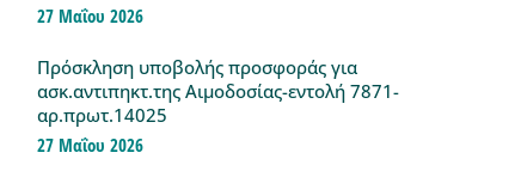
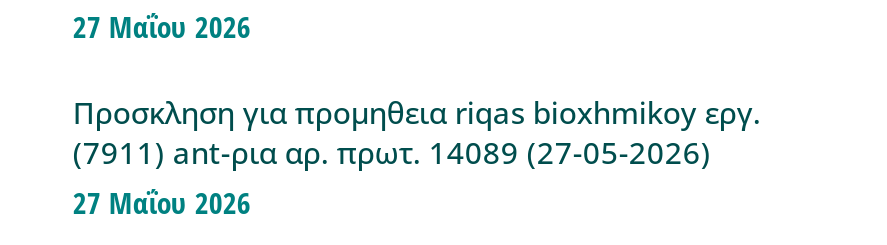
- Πρόσκληση υποβολής προσφοράς για
- ασκ.αντιπηκτ.της Αιμοδοσίας-εντολή 7871-
- αρ.πρωτ.14025
+ Προσκληση για προμηθεια riqas bioxhmikoy εργ.
+ (7911) ant-ρια αρ. πρωτ. 14089 (27-05-2026)
